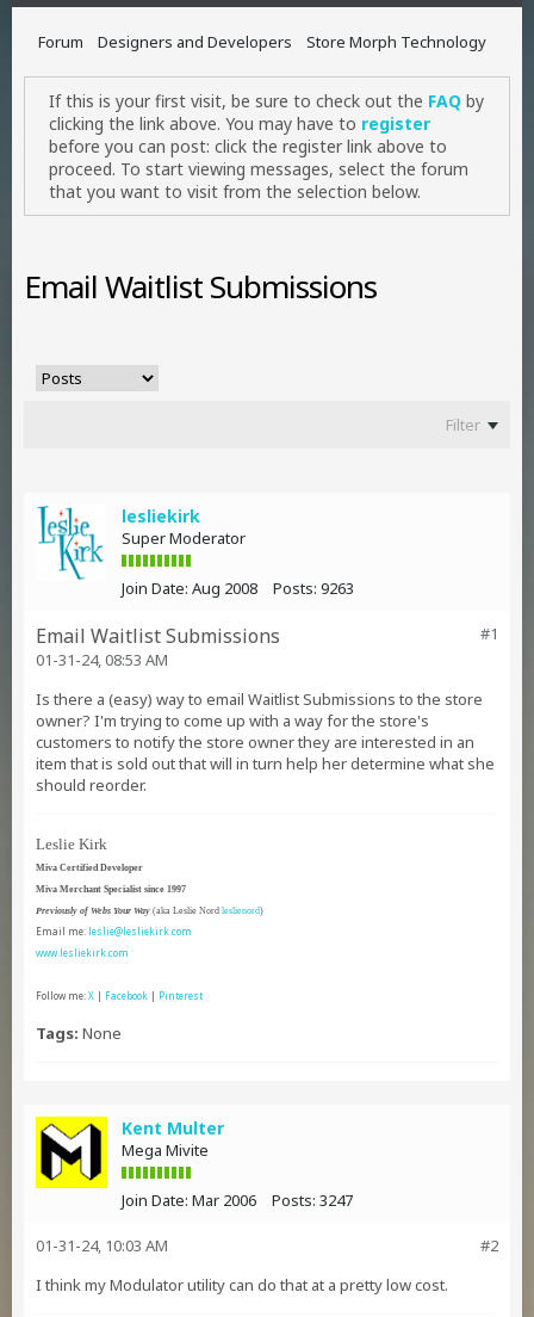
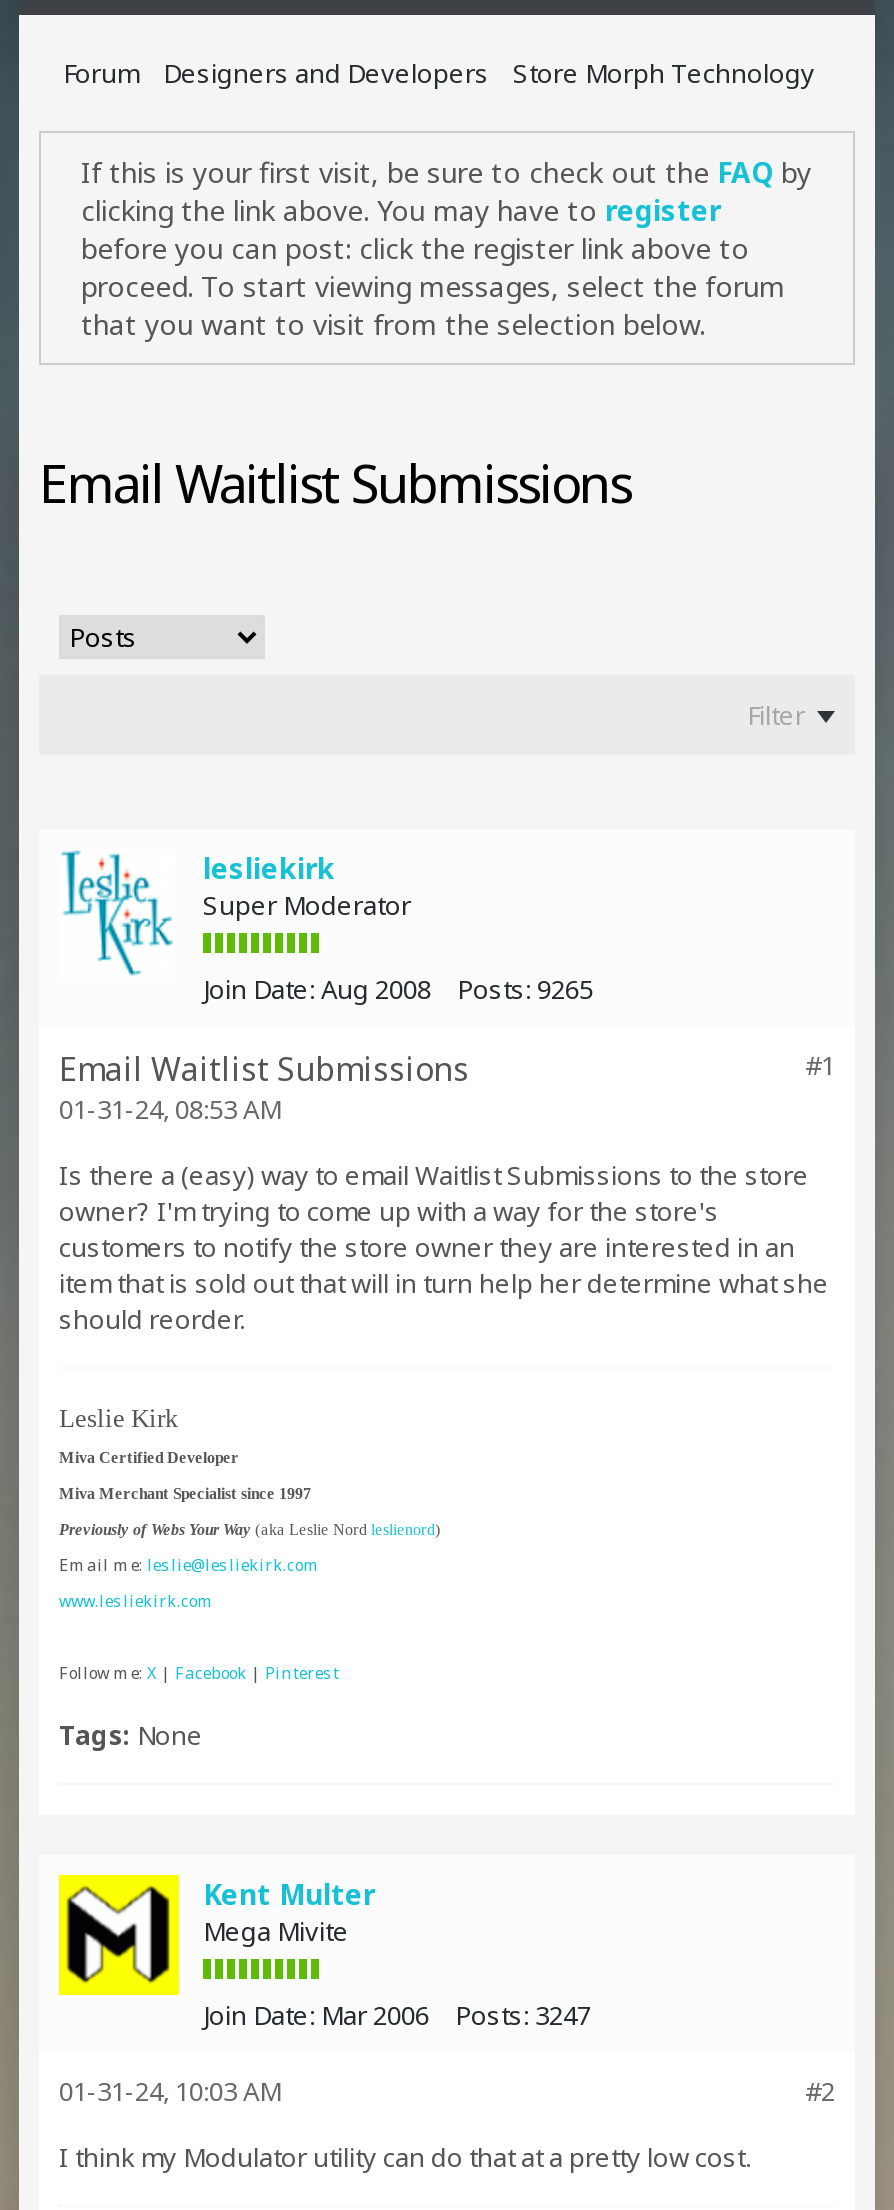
- Join Date: Aug 2008 Posts: 9263
+ Join Date: Aug 2008 Posts: 9265
